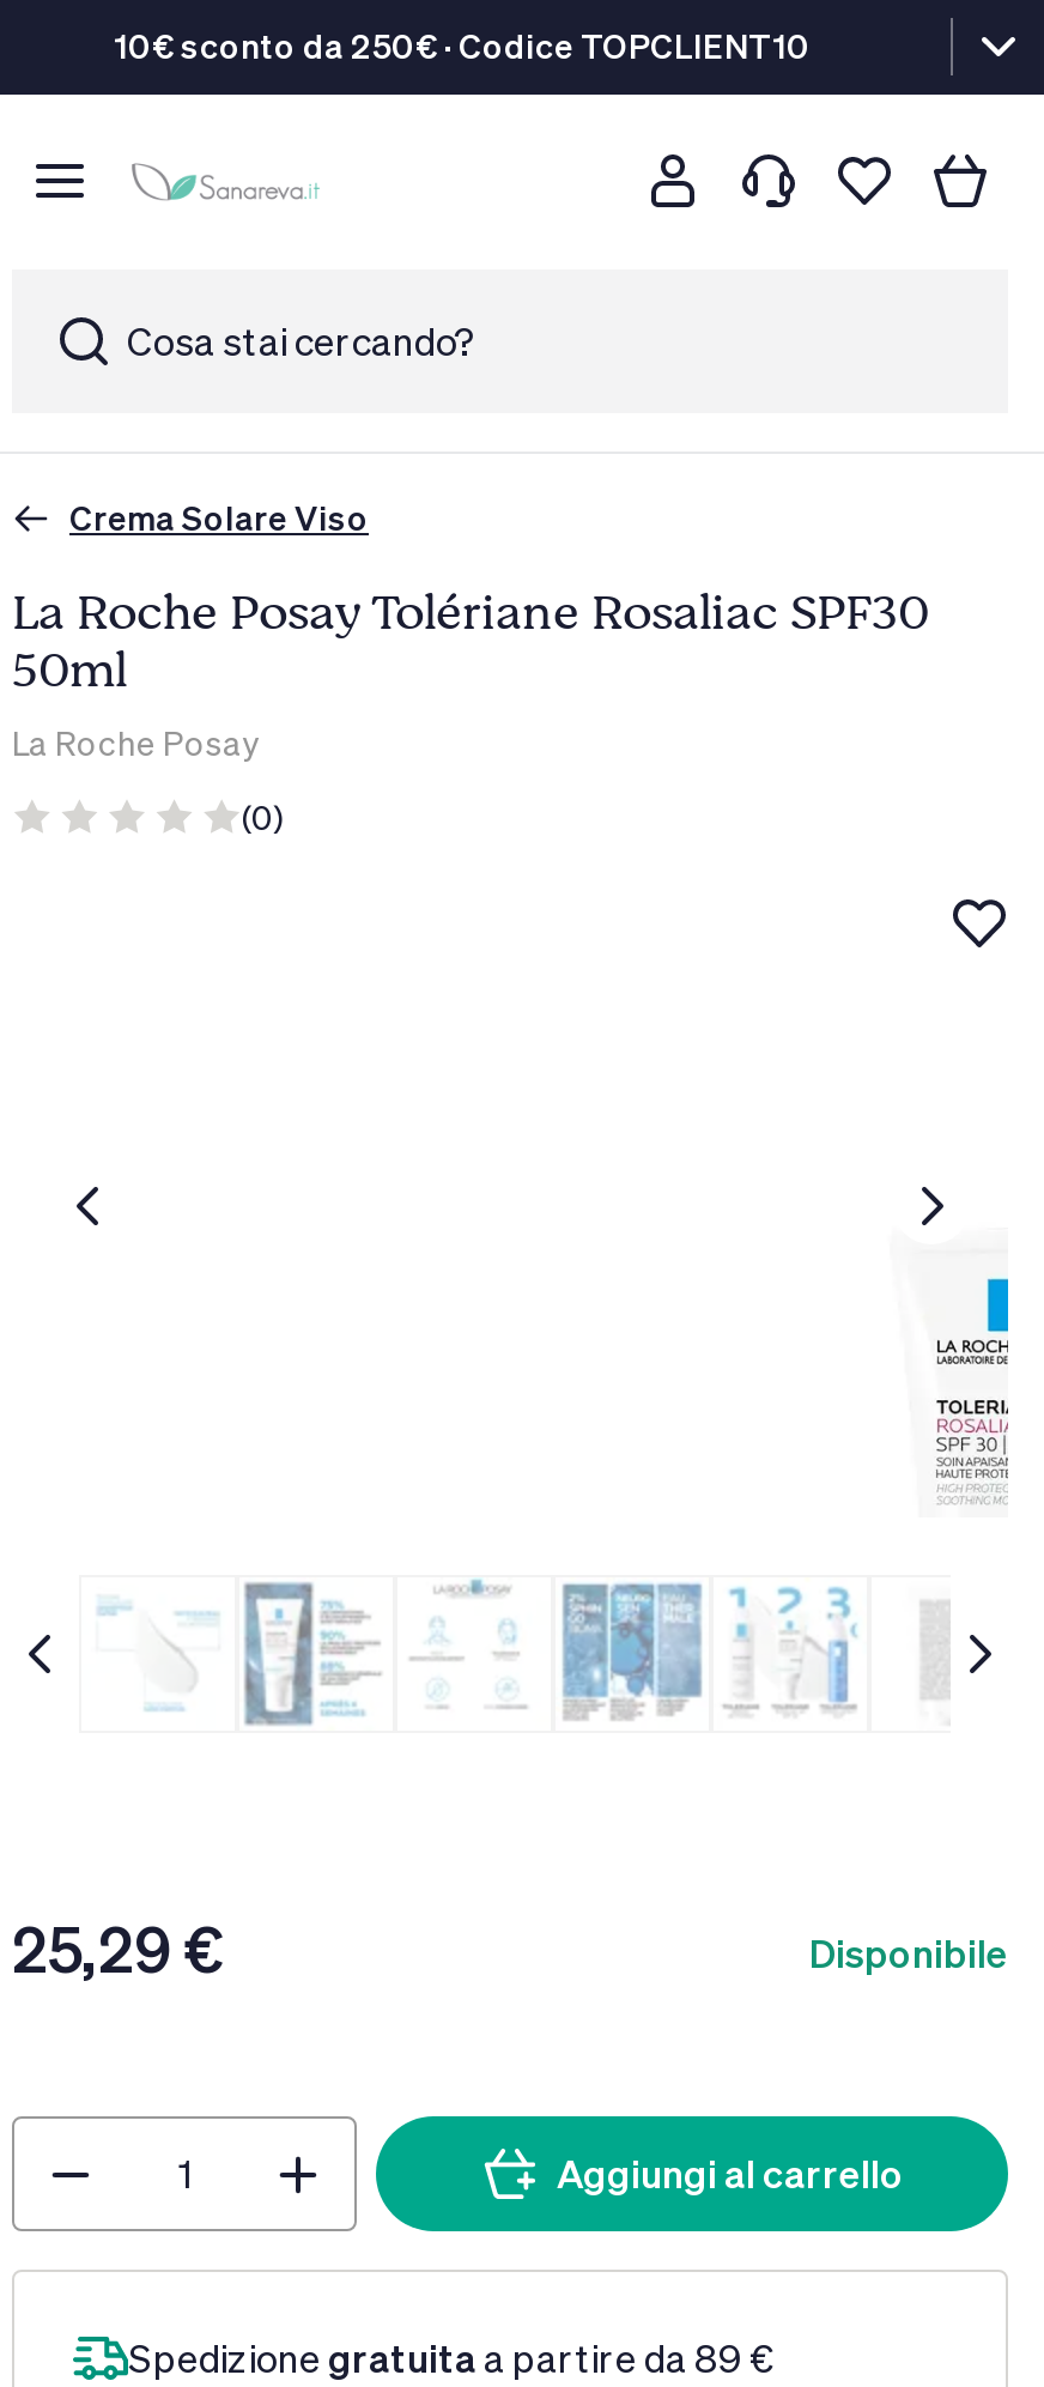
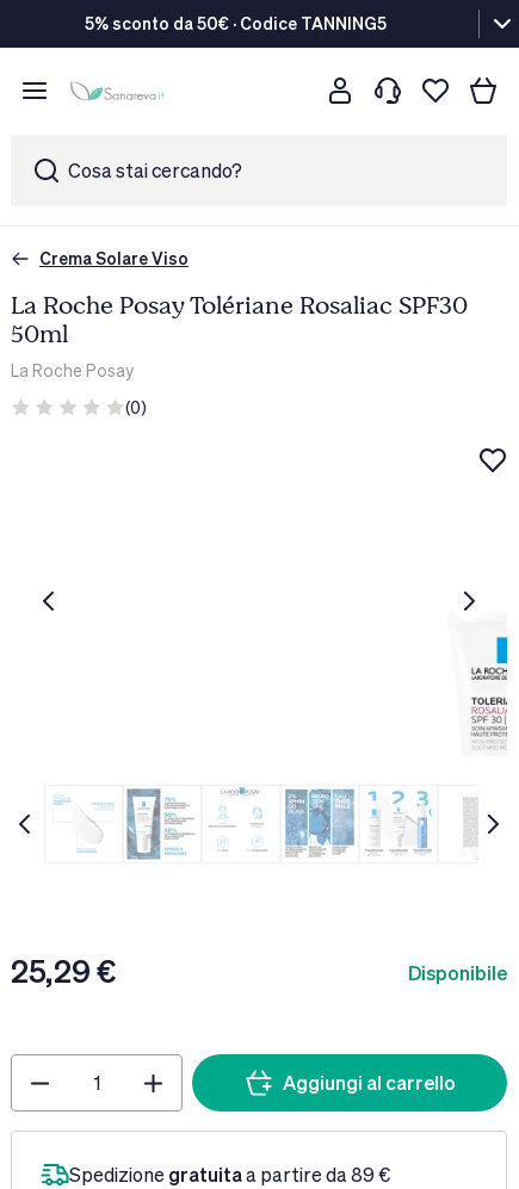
- 10€ sconto da 250€ · Codice TOPCLIENT10
+ 5% sconto da 50€ · Codice TANNING5
